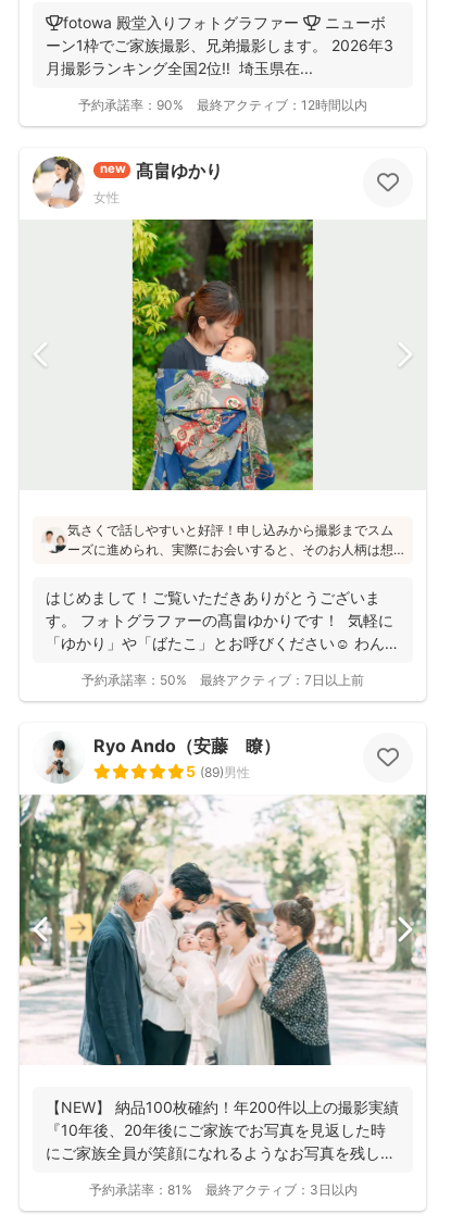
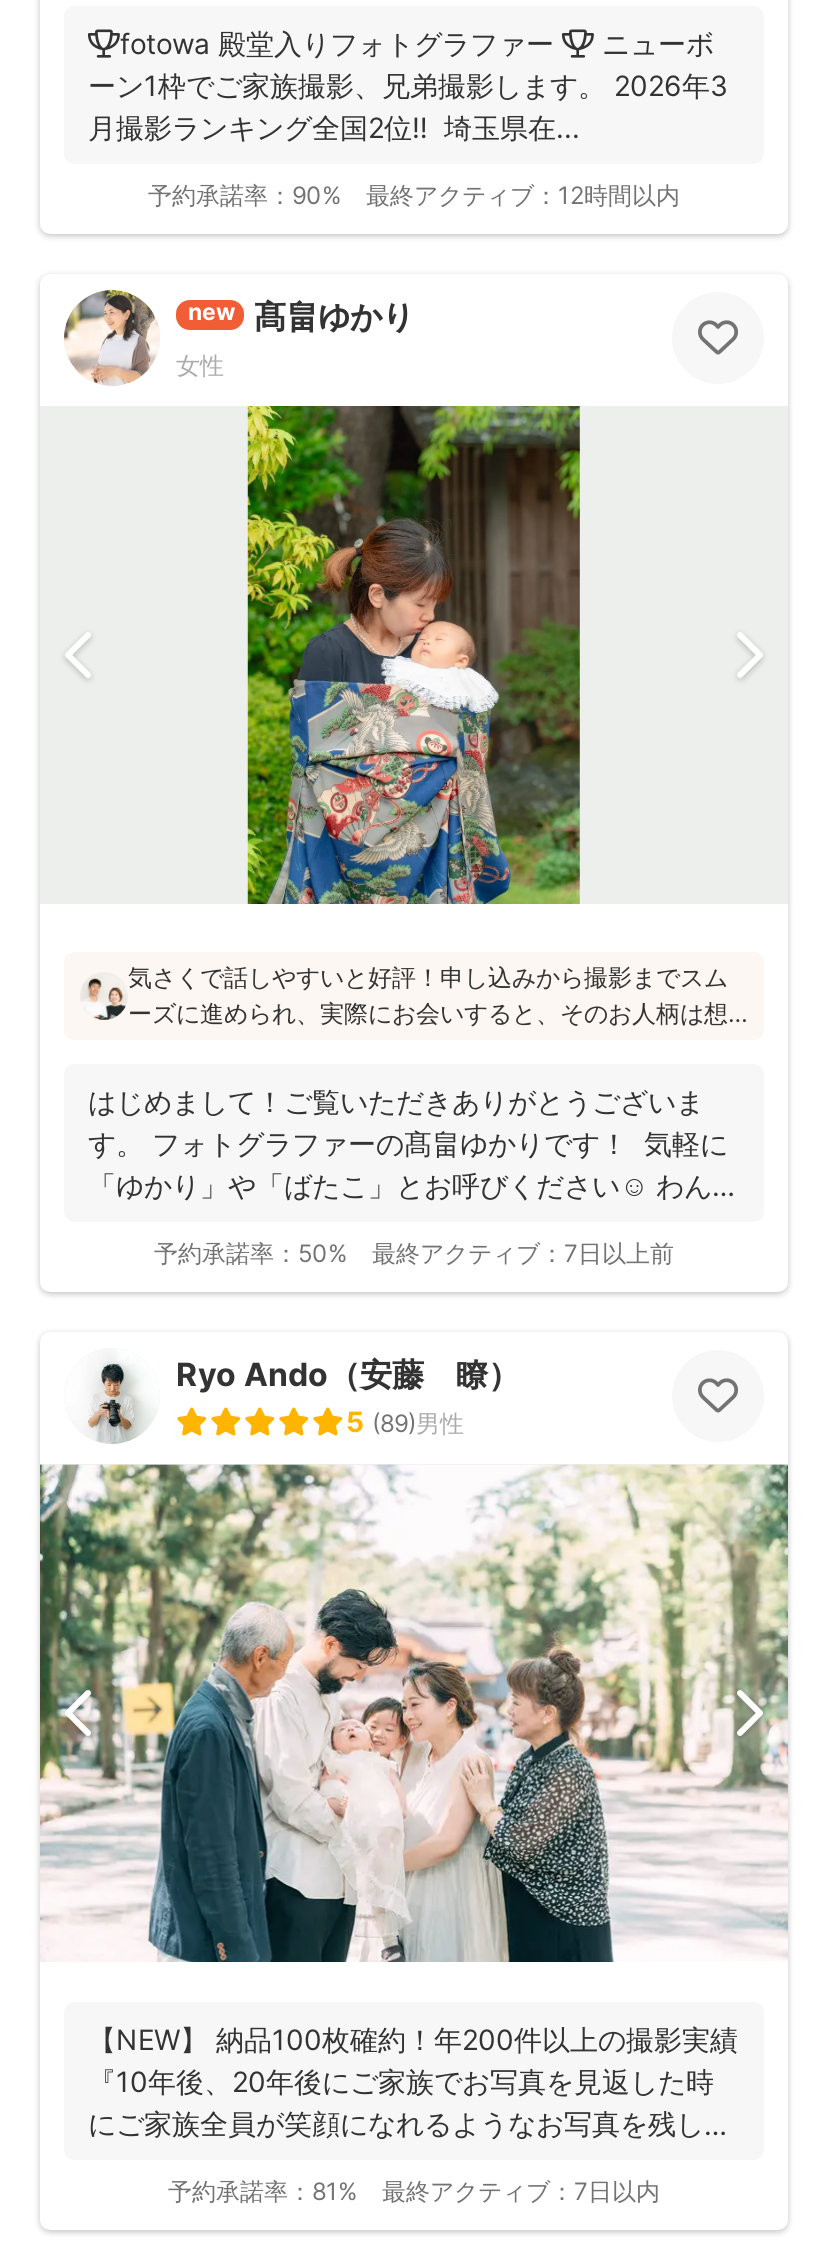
- 最終アクティブ：3日以内
+ 最終アクティブ：7日以内
